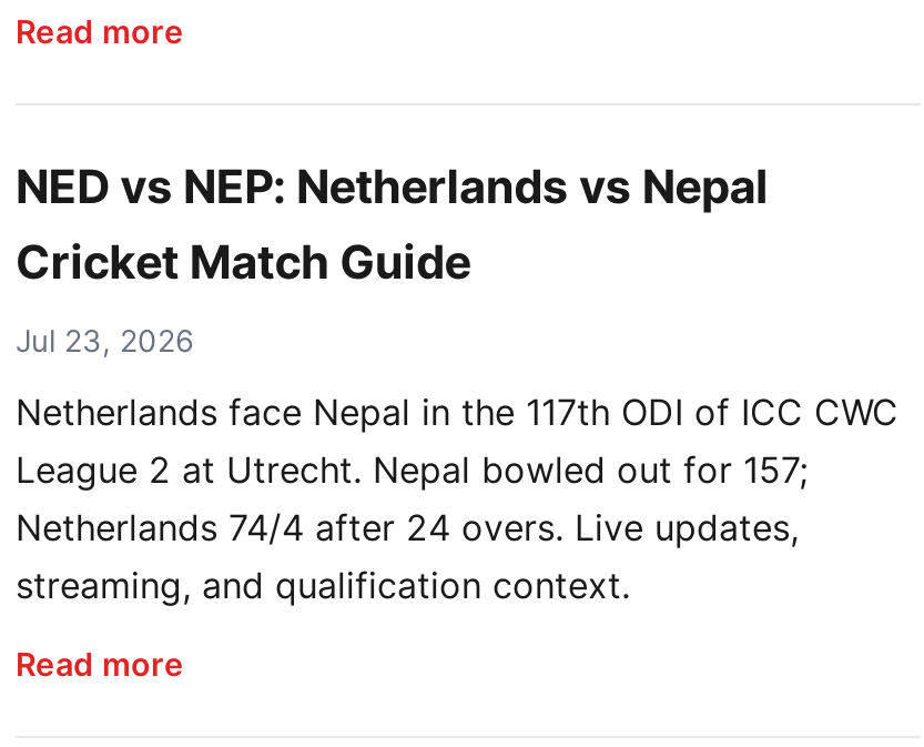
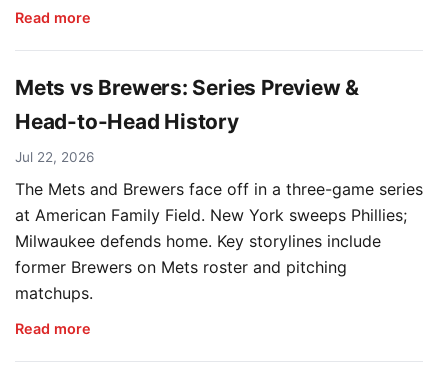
- NED vs NEP: Netherlands vs Nepal
- Cricket Match Guide
+ Mets vs Brewers: Series Preview &
+ Head-to-Head History

- Jul 23, 2026
+ Jul 22, 2026

- Netherlands face Nepal in the 117th ODI of ICC CWC
- League 2 at Utrecht. Nepal bowled out for 157;
- Netherlands 74/4 after 24 overs. Live updates,
- streaming, and qualification context.
+ The Mets and Brewers face off in a three-game series
+ at American Family Field. New York sweeps Phillies;
+ Milwaukee defends home. Key storylines include
+ former Brewers on Mets roster and pitching
+ matchups.
